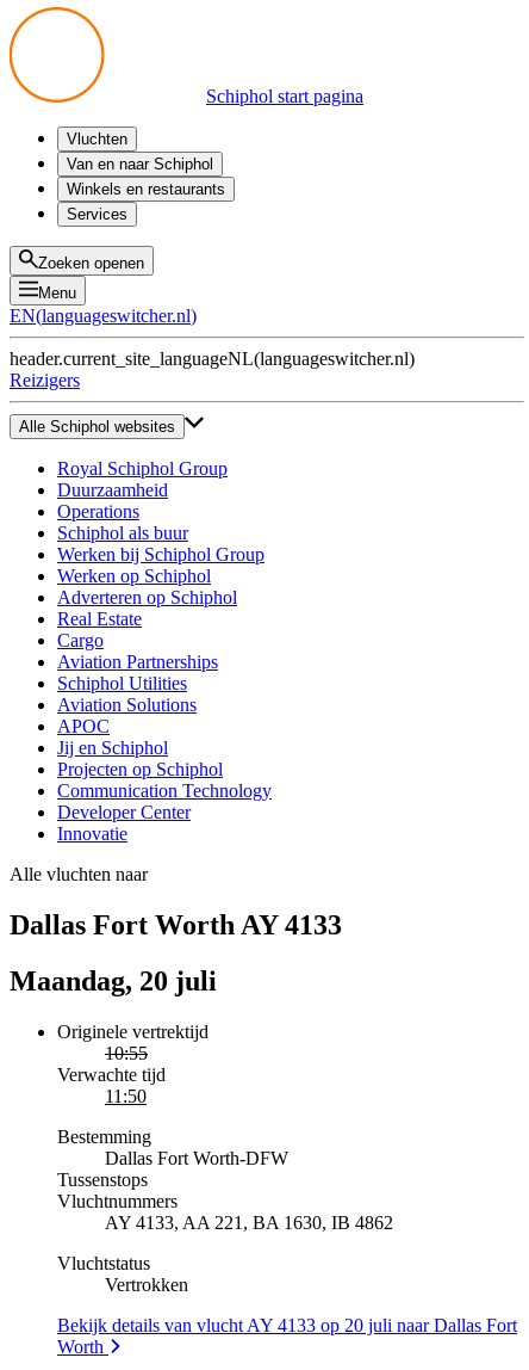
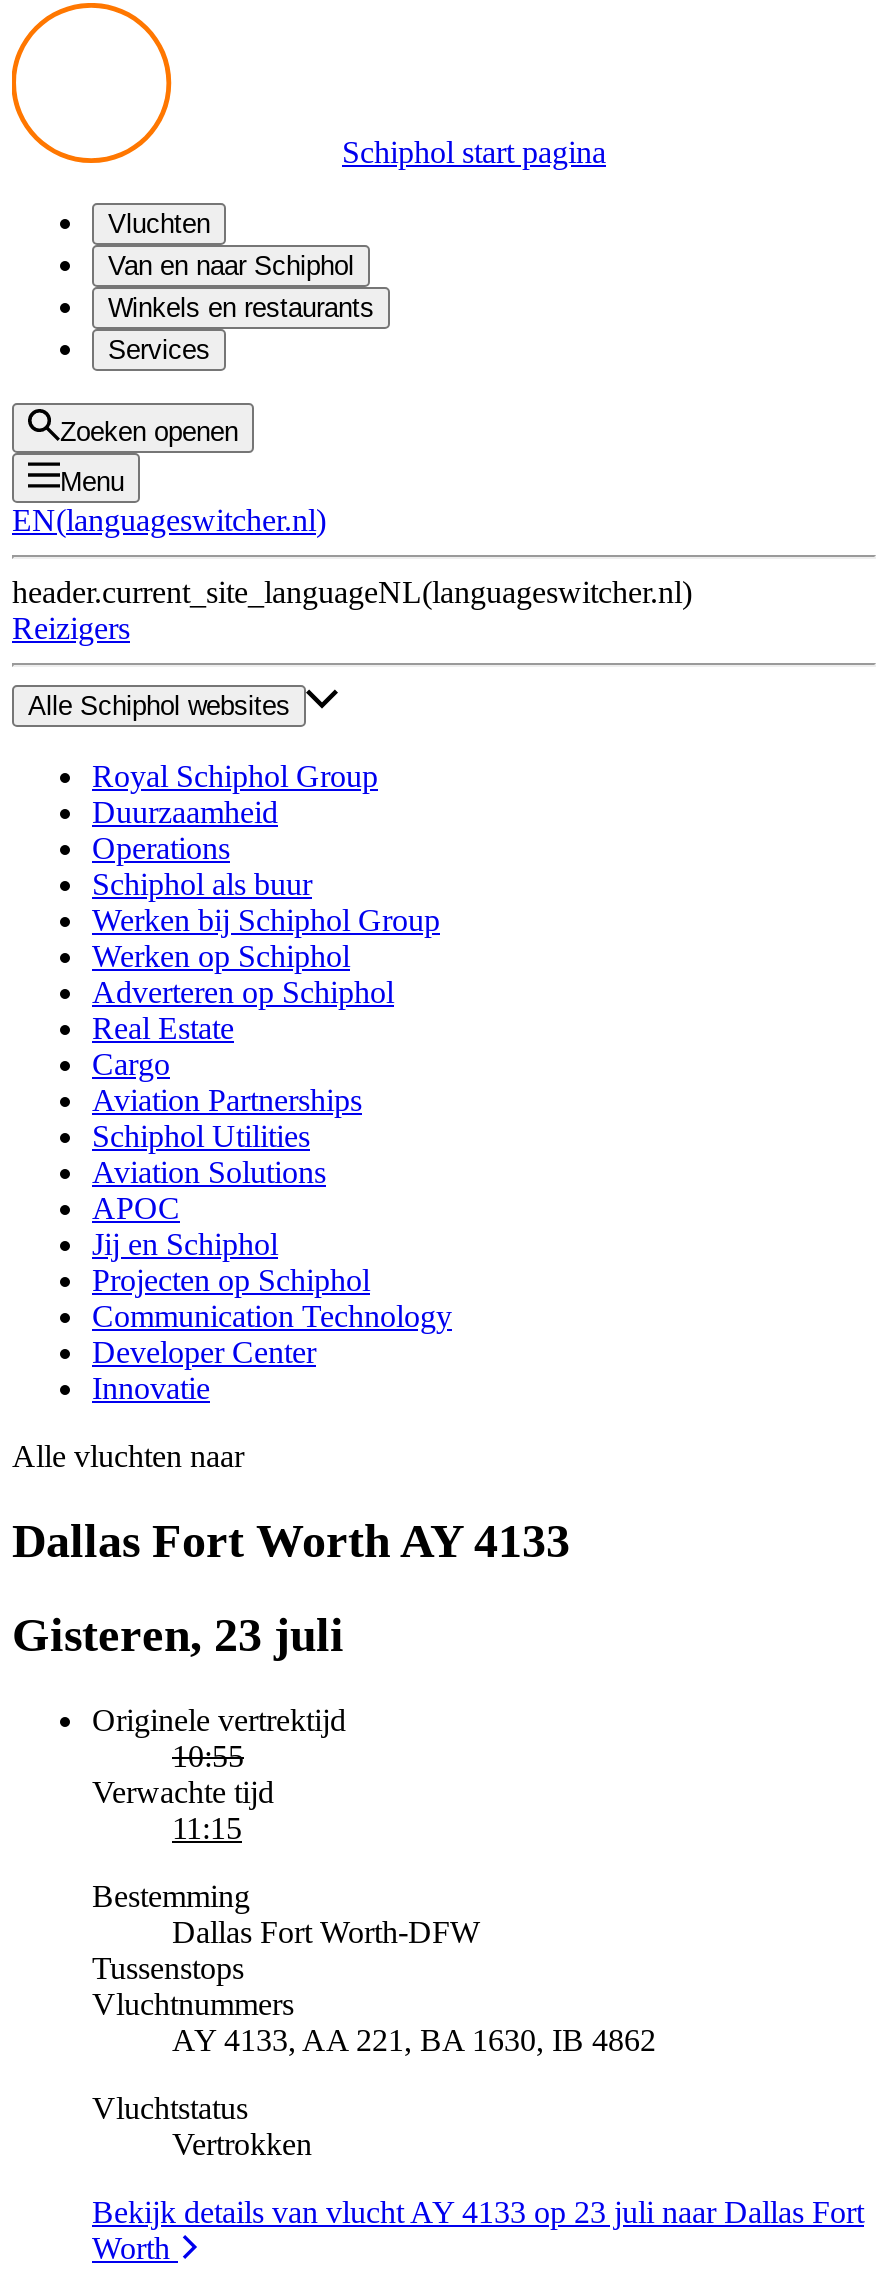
- Maandag, 20 juli
+ Gisteren, 23 juli

- 11:50
+ 11:15

- Bekijk details van vlucht AY 4133 op 20 juli naar Dallas Fort
+ Bekijk details van vlucht AY 4133 op 23 juli naar Dallas Fort
